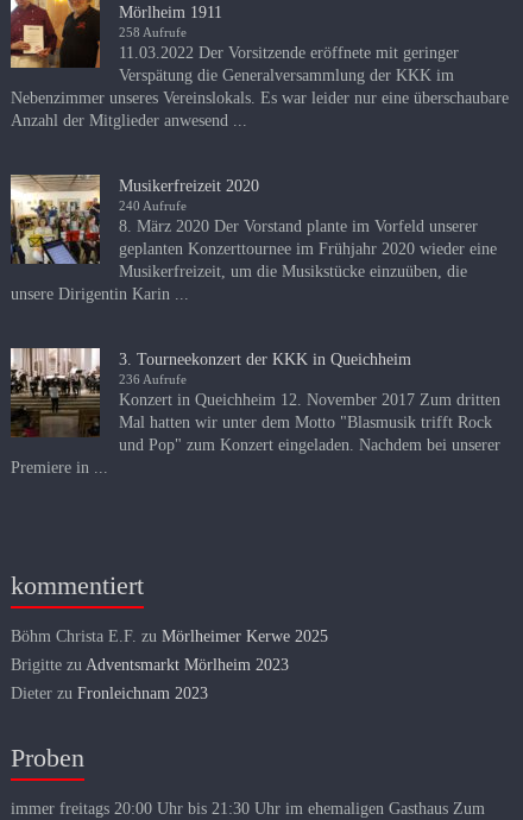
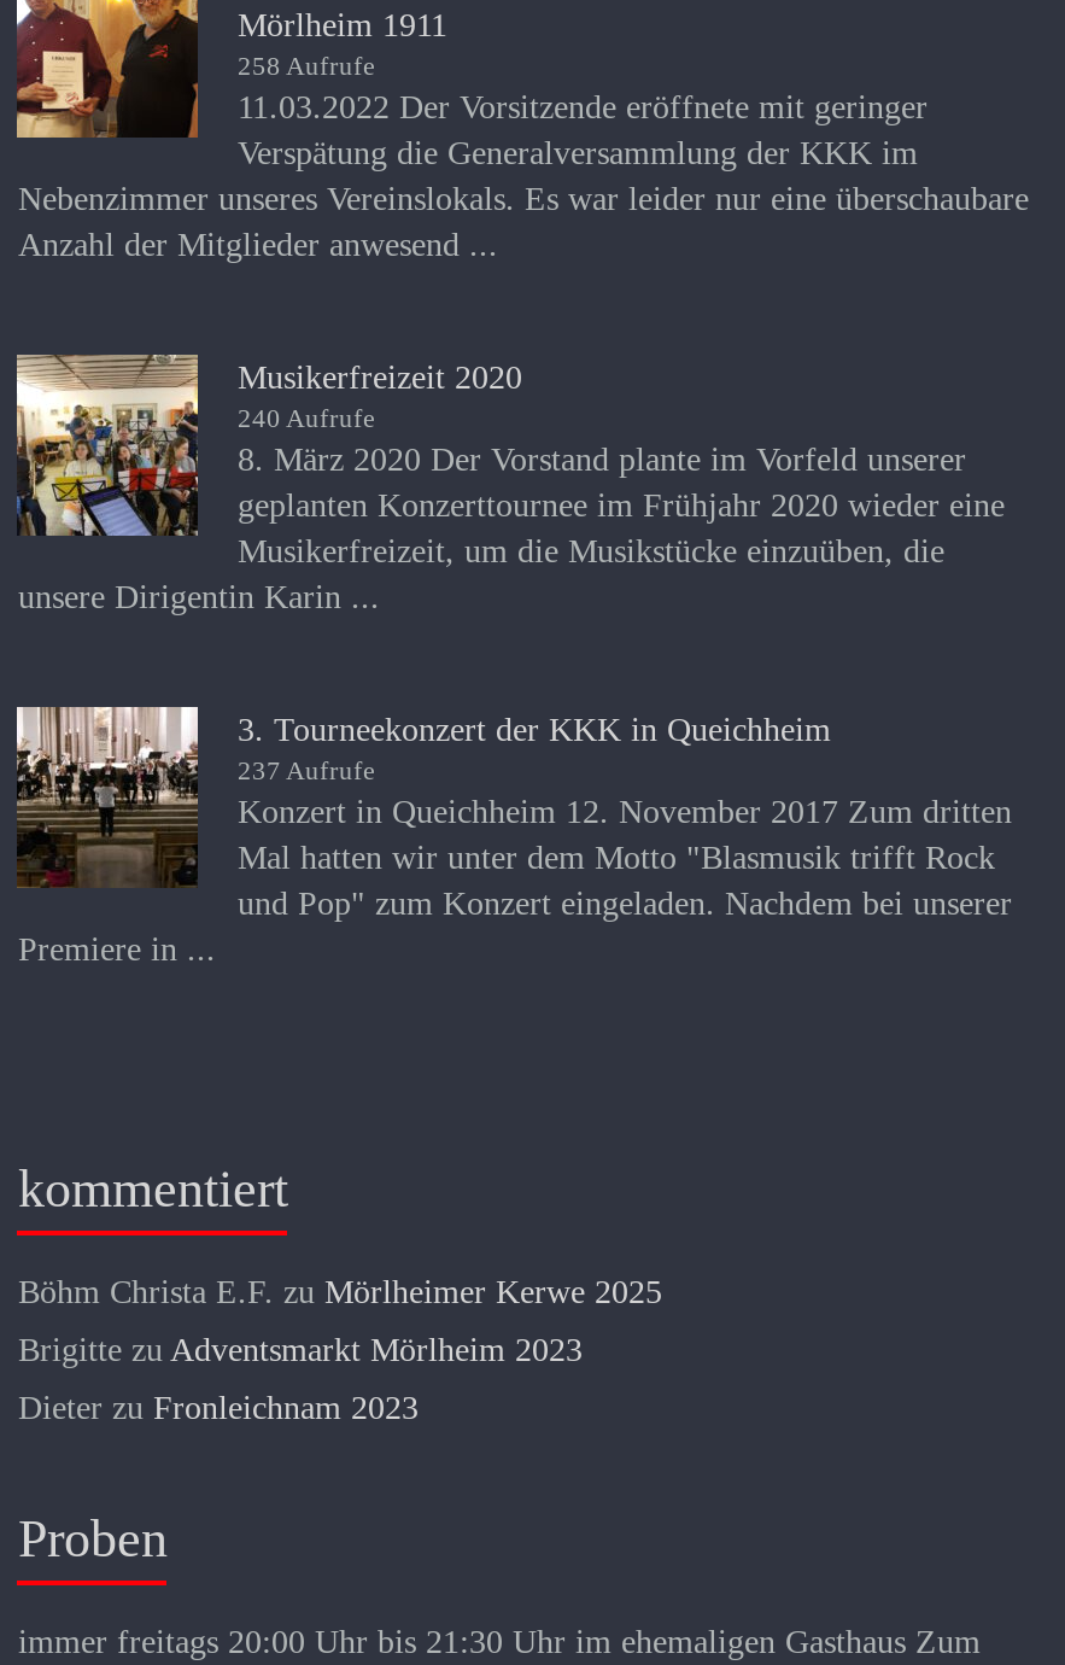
- 236 Aufrufe
+ 237 Aufrufe
